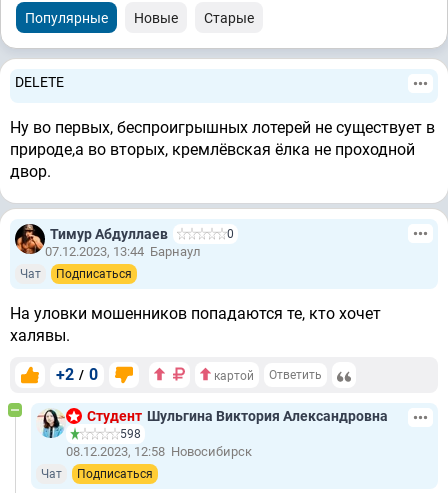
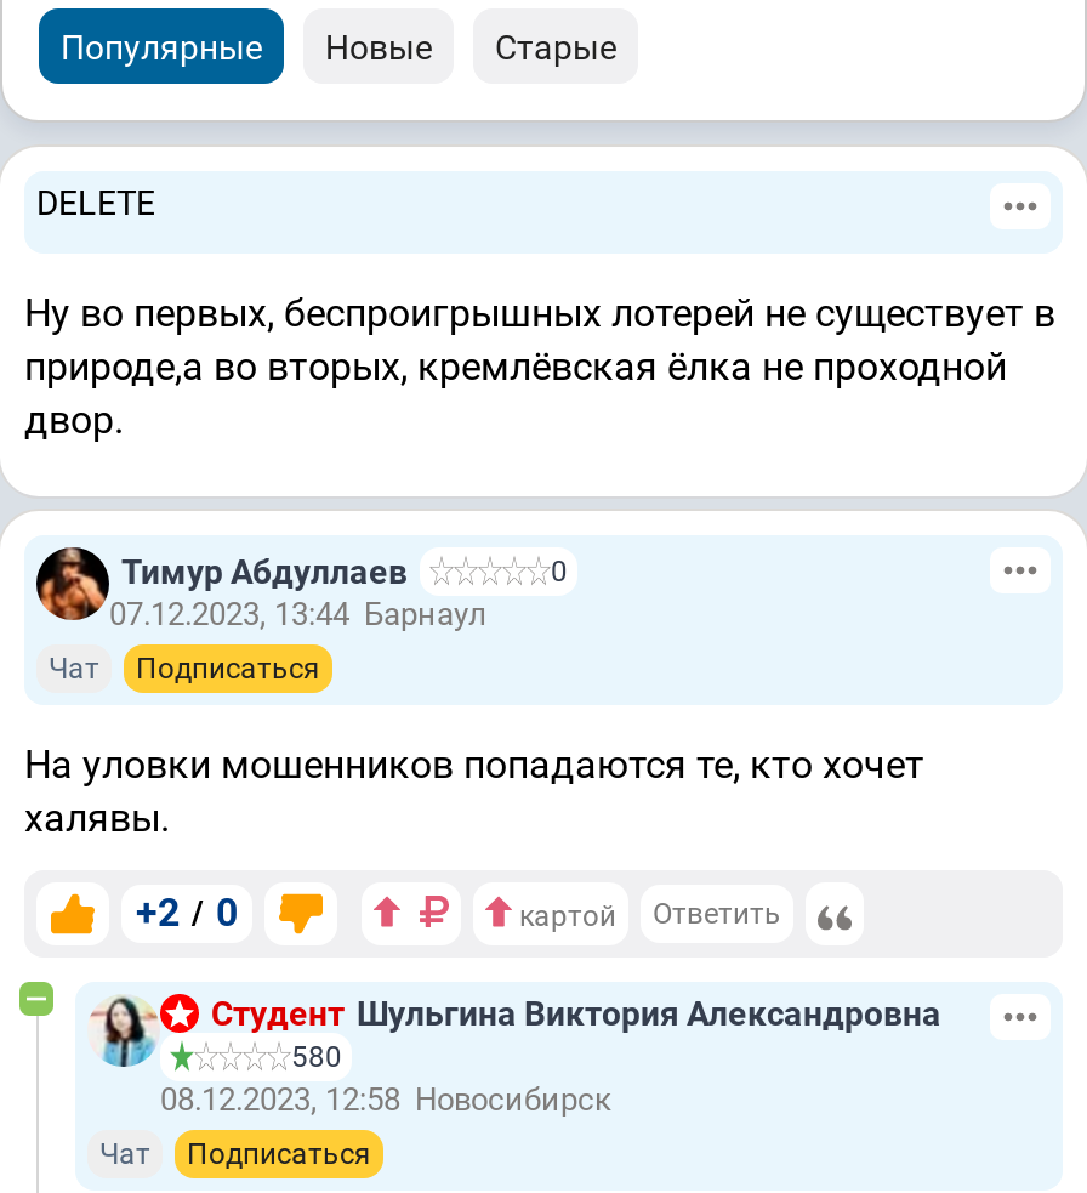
- 598
+ 580
